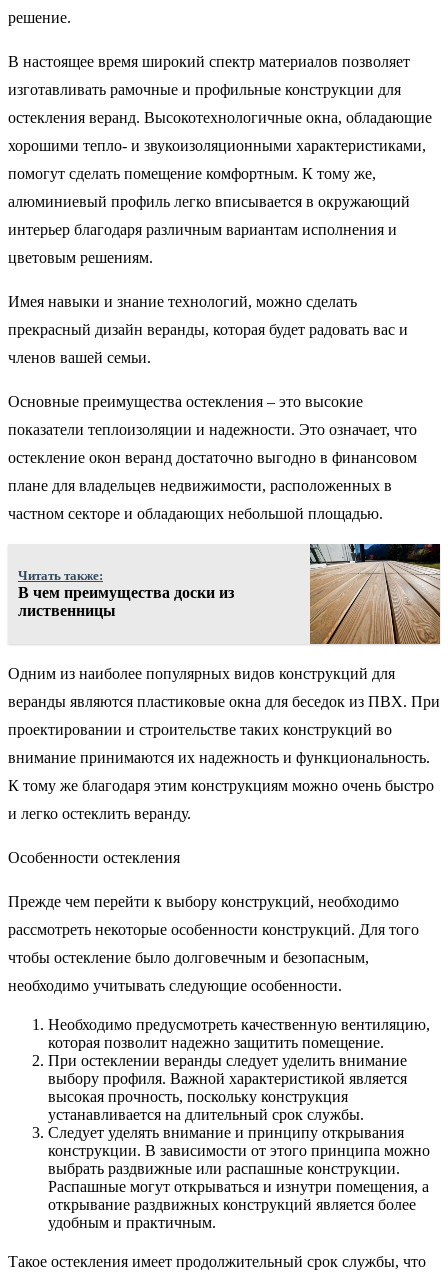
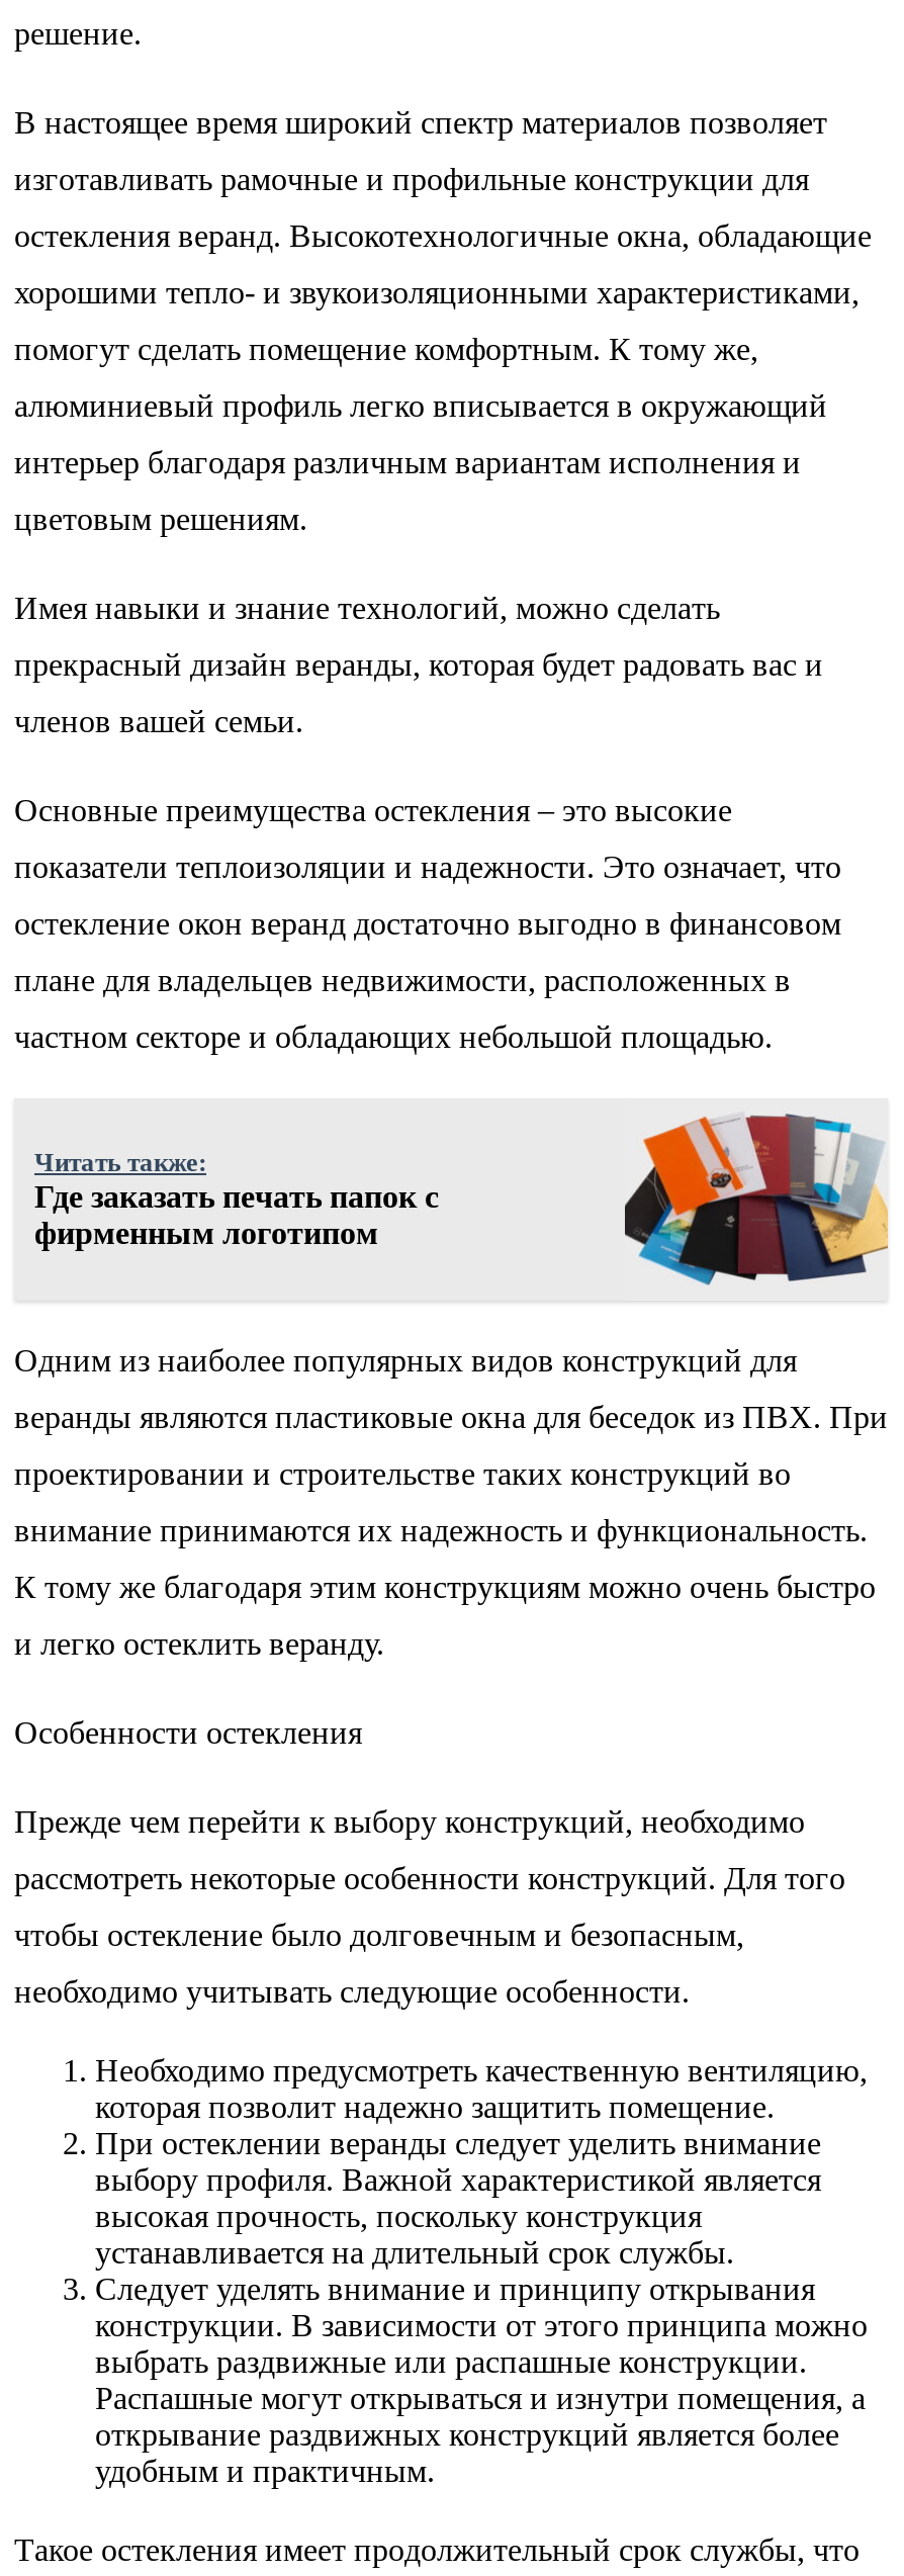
- [image]
+ [image]

- В чем преимущества доски из
- лиственницы
+ Где заказать печать папок с
+ фирменным логотипом
